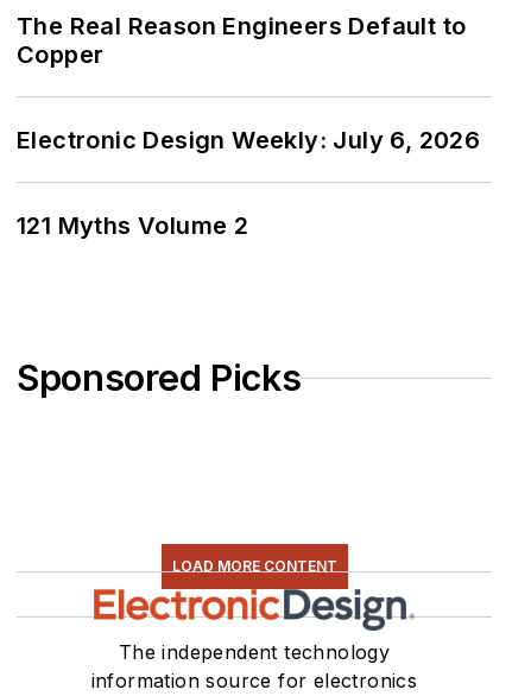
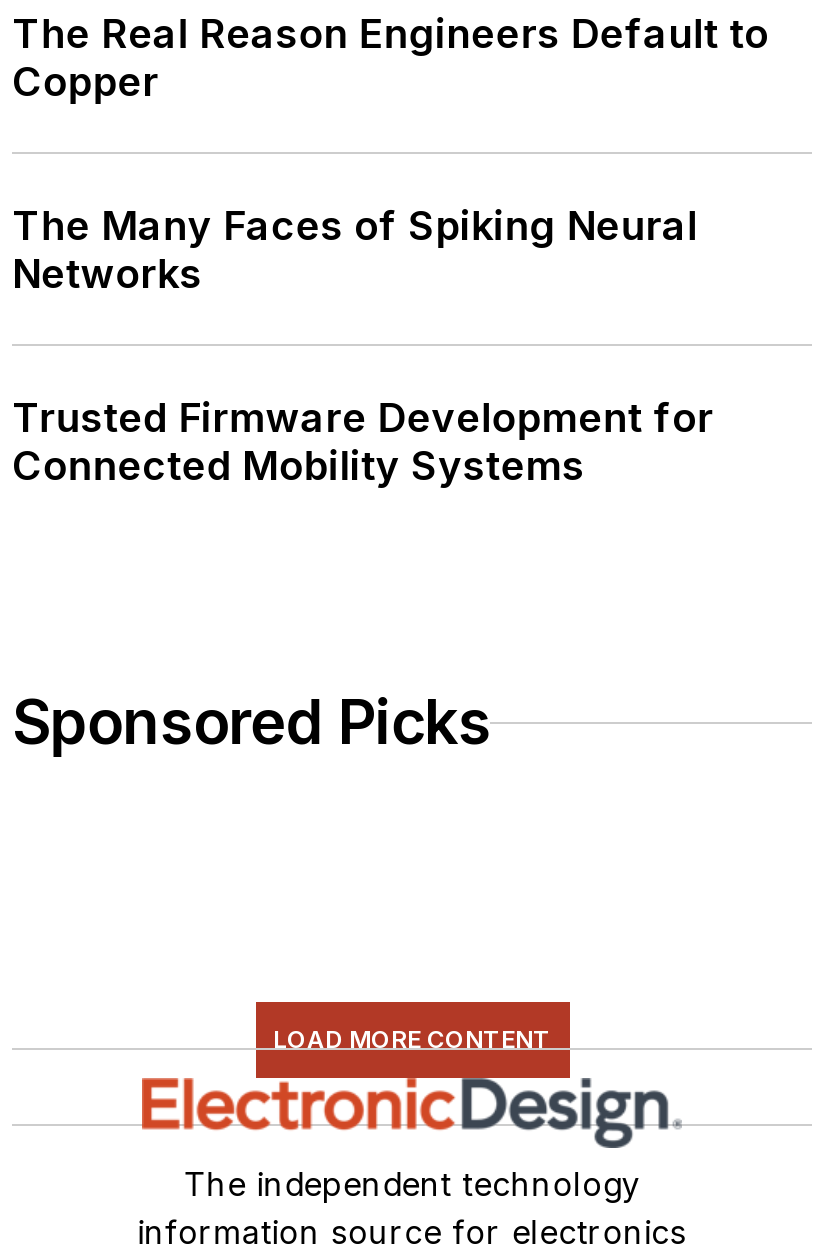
- Electronic Design Weekly: July 6, 2026
+ The Many Faces of Spiking Neural
+ Networks

- 121 Myths Volume 2
+ Trusted Firmware Development for
+ Connected Mobility Systems
